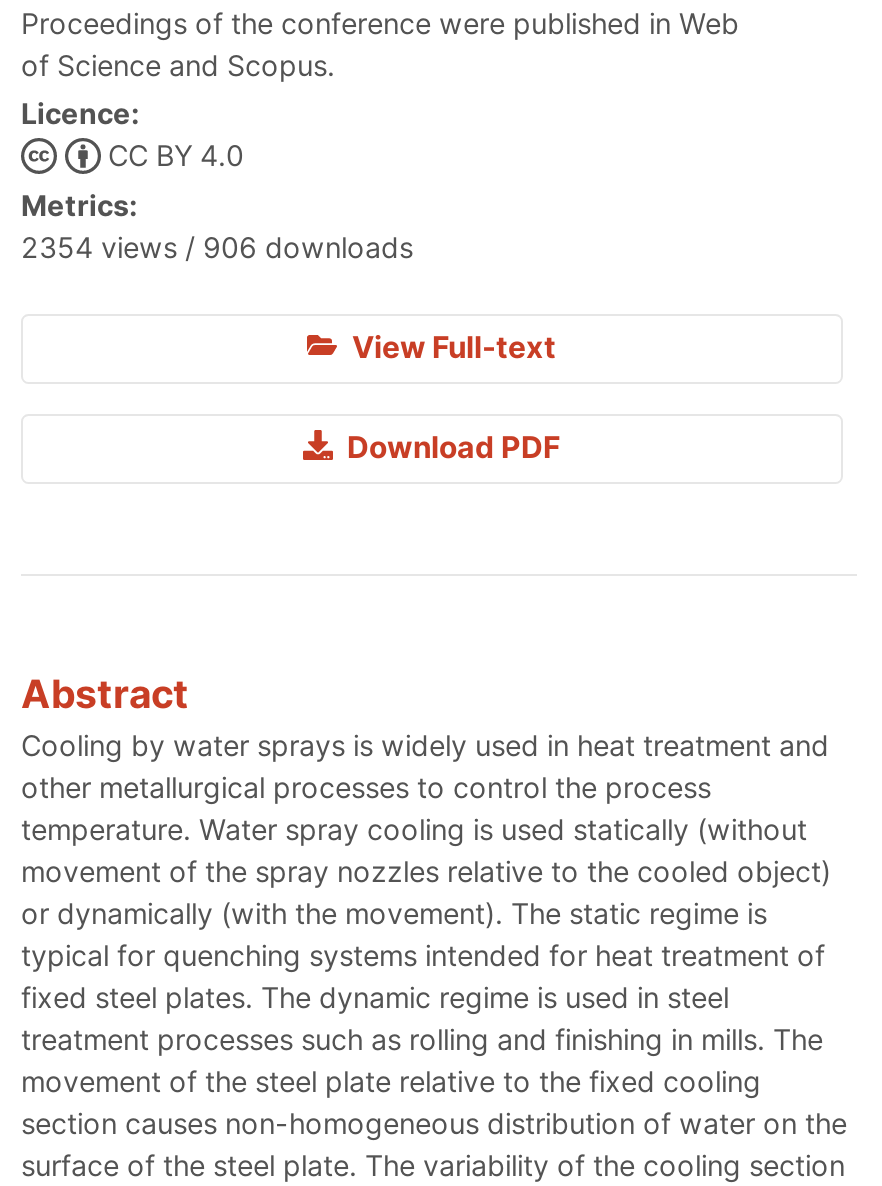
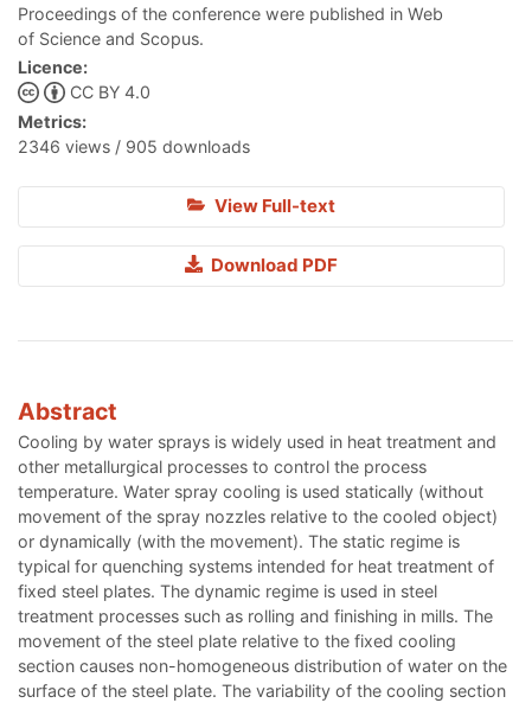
- 2354 views / 906 downloads
+ 2346 views / 905 downloads
